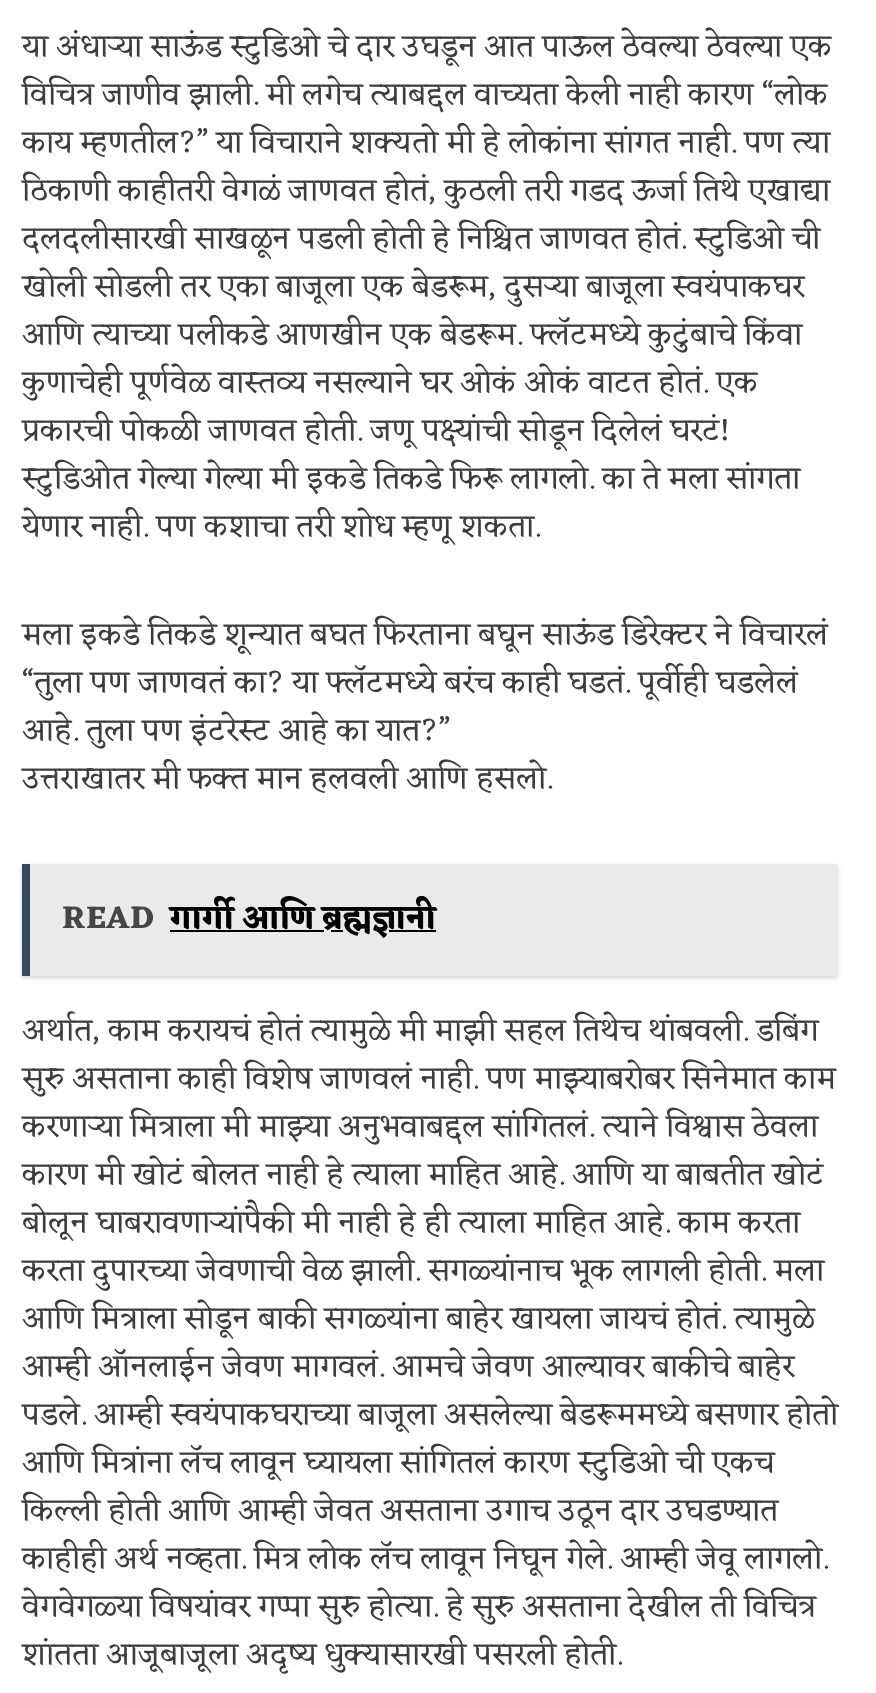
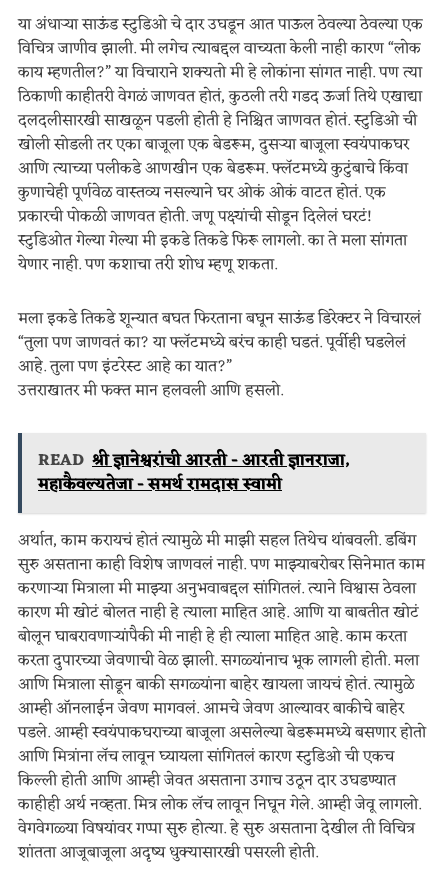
- READ गार्गी आणि ब्रह्मज्ञानी
+ READ श्री ज्ञानेश्वरांची आरती - आरती ज्ञानराजा,
+ महाकैवल्यतेजा - समर्थ रामदास स्वामी
